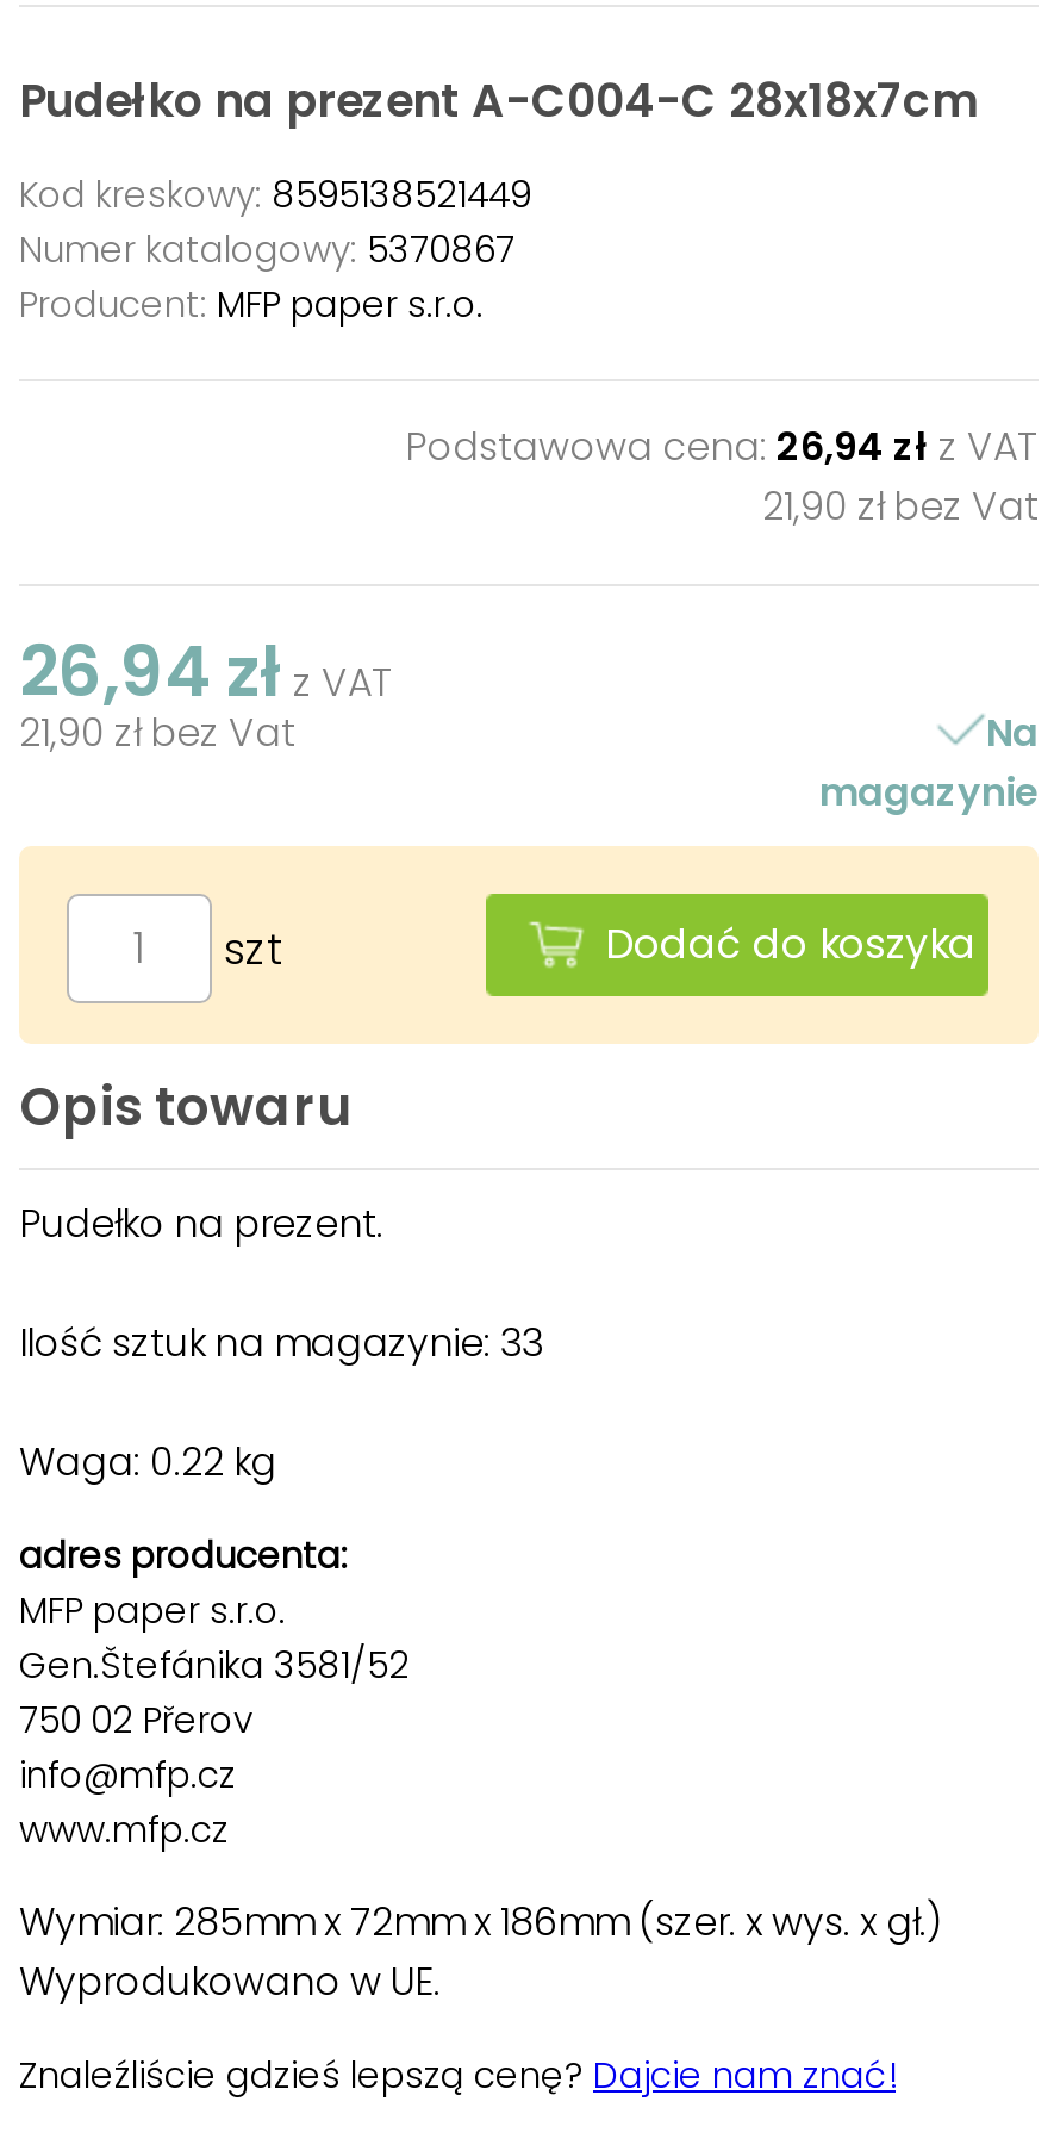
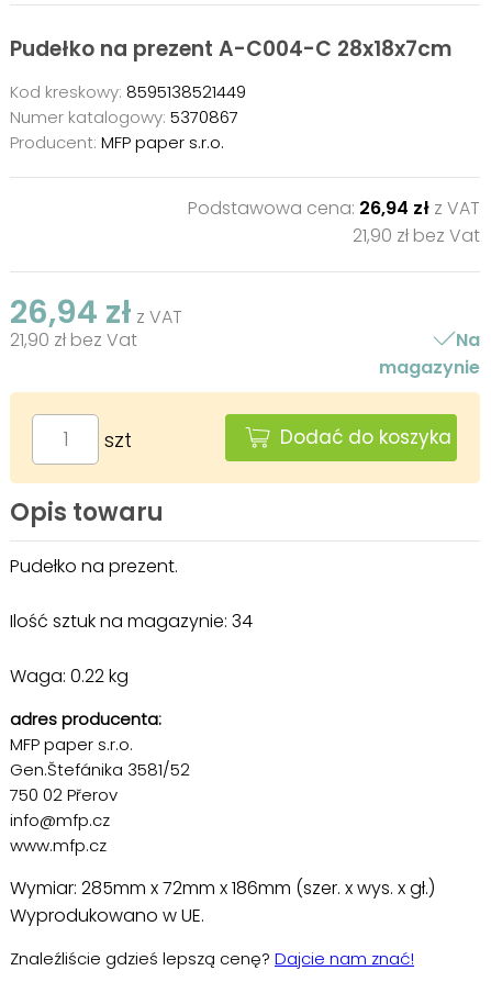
- Ilość sztuk na magazynie: 33
+ Ilość sztuk na magazynie: 34
